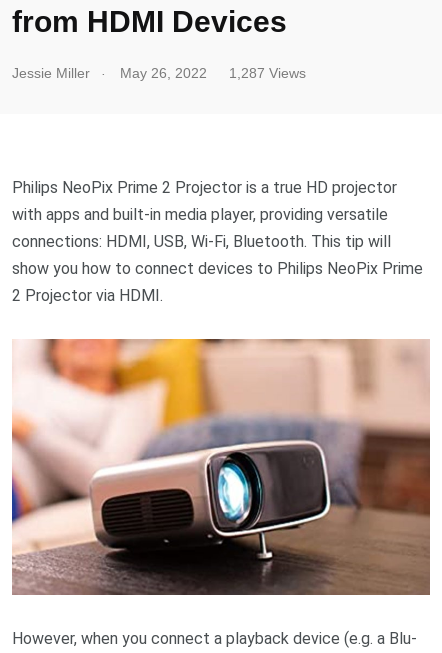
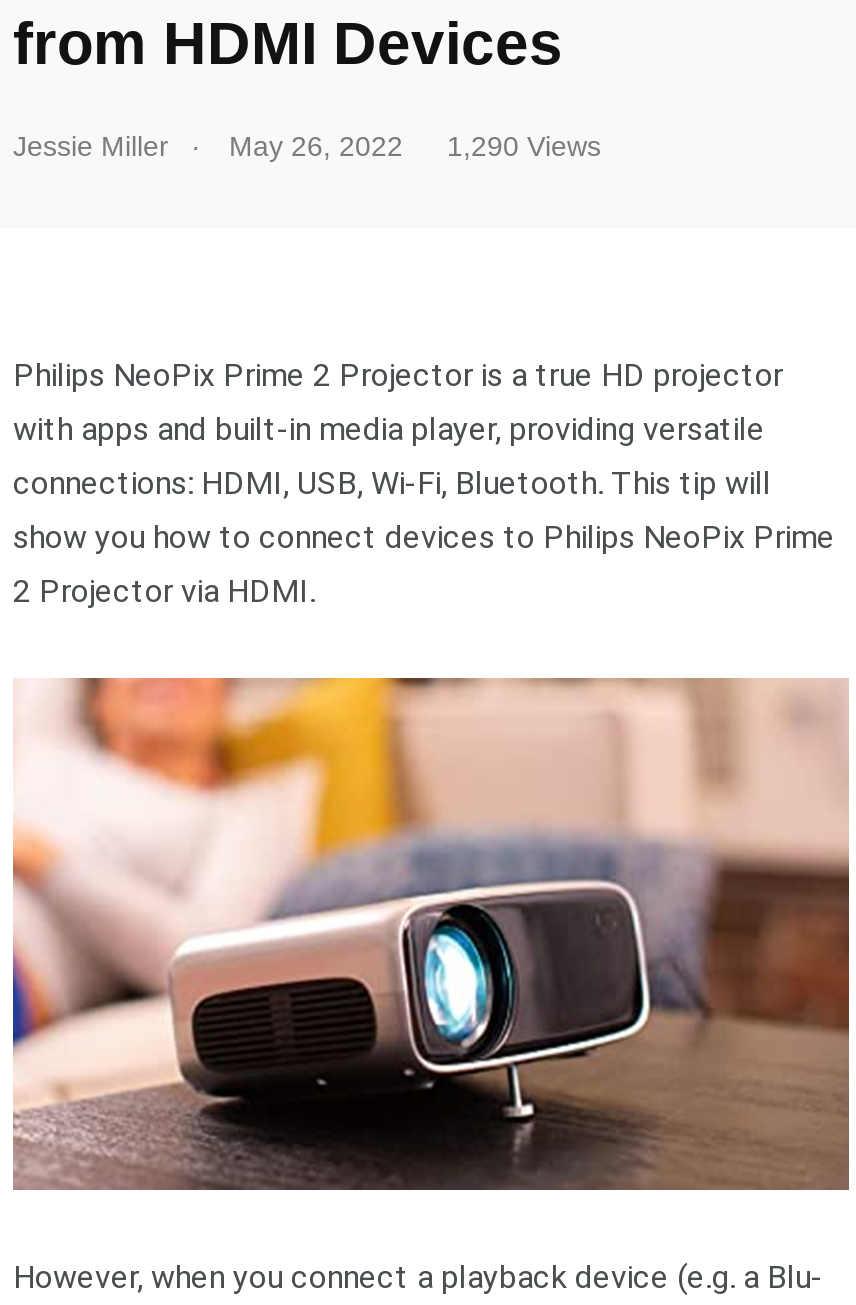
- 1,287 Views
+ 1,290 Views
